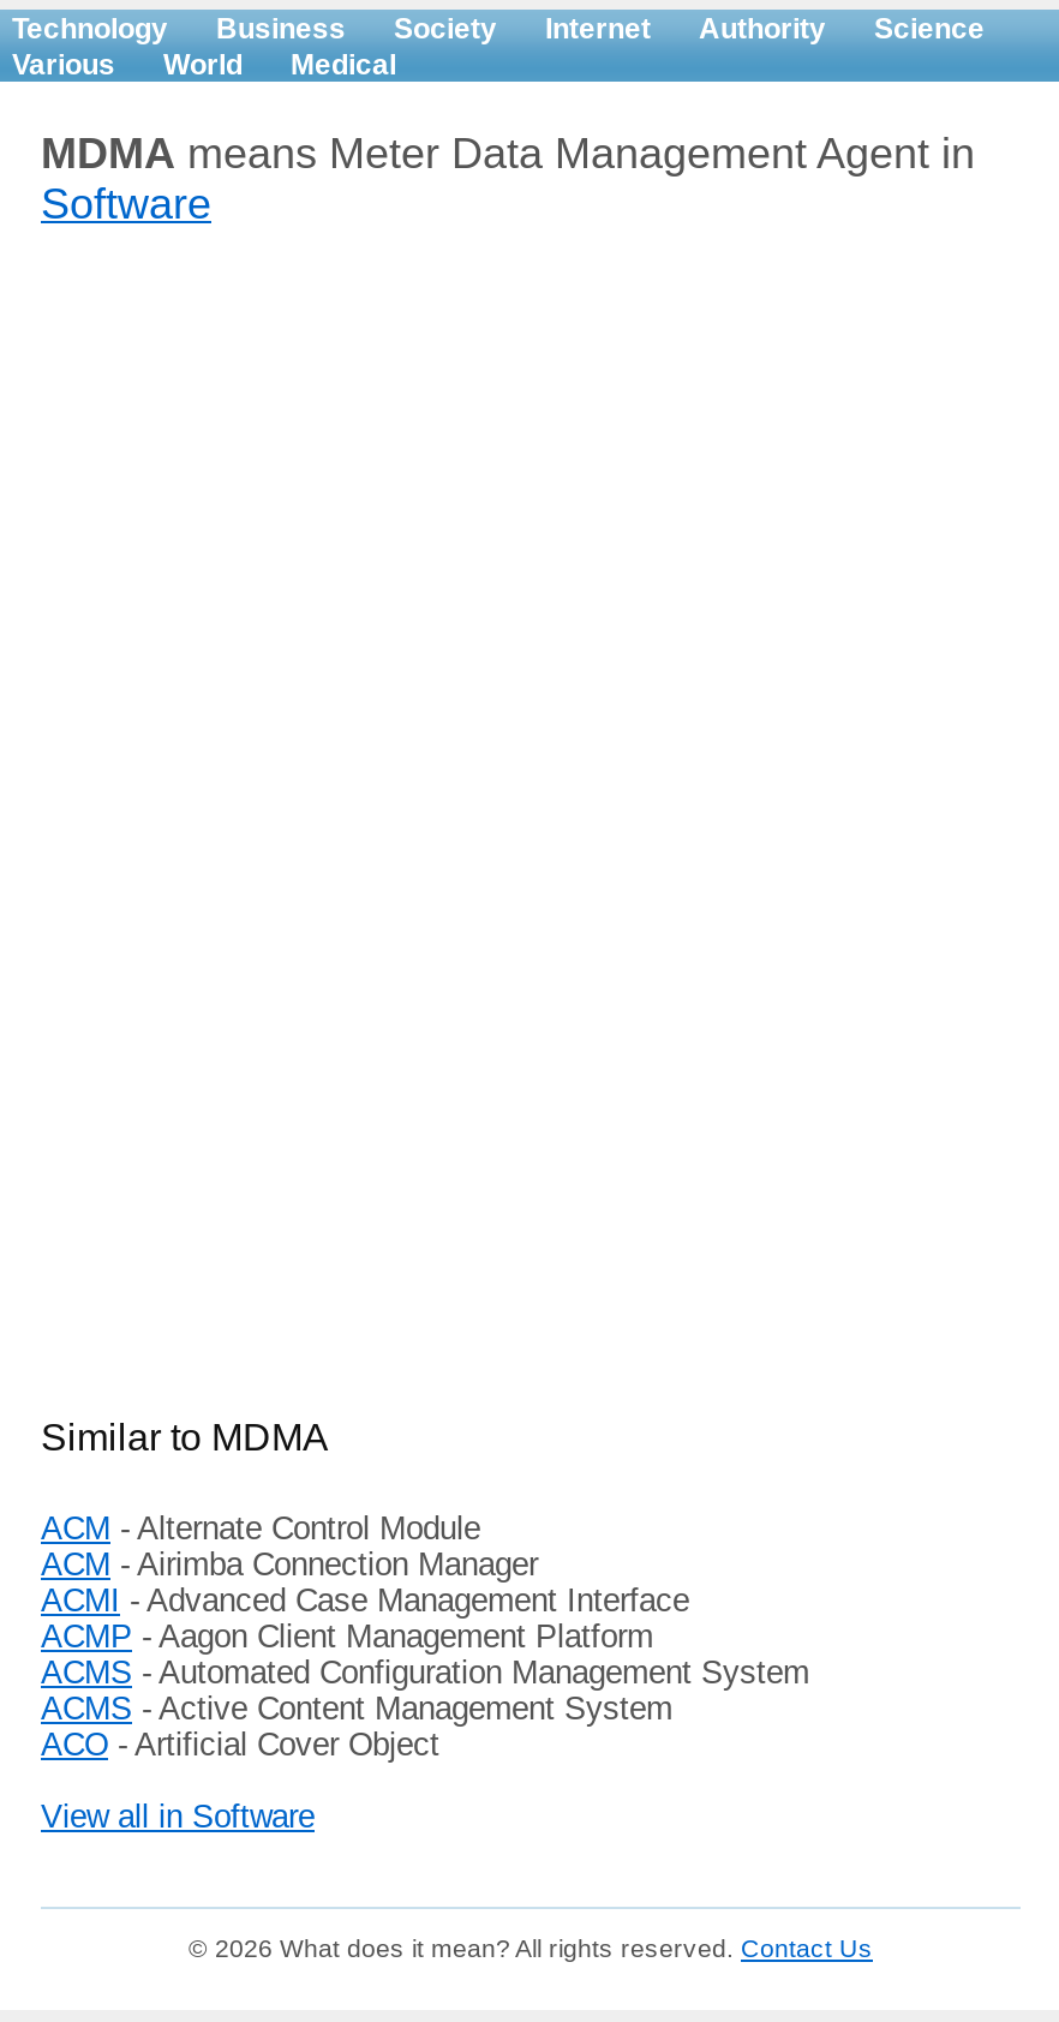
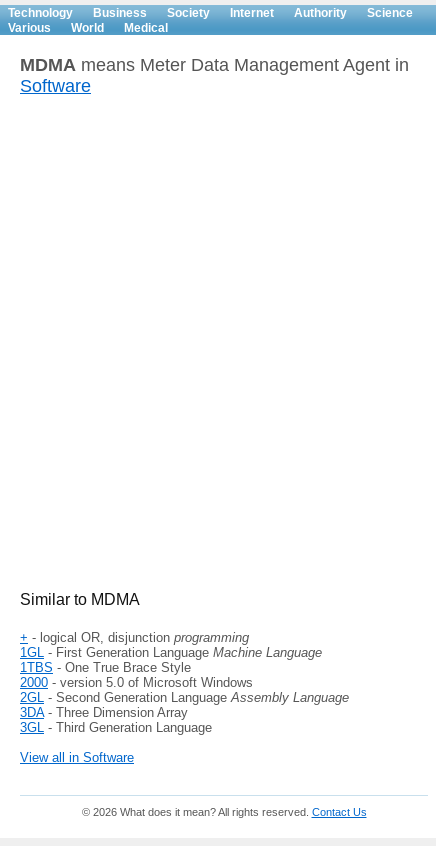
- ACM - Alternate Control Module
- ACM - Airimba Connection Manager
- ACMI - Advanced Case Management Interface
- ACMP - Aagon Client Management Platform
- ACMS - Automated Configuration Management System
- ACMS - Active Content Management System
- ACO - Artificial Cover Object
+ + - logical OR, disjunction programming
+ 1GL - First Generation Language Machine Language
+ 1TBS - One True Brace Style
+ 2000 - version 5.0 of Microsoft Windows
+ 2GL - Second Generation Language Assembly Language
+ 3DA - Three Dimension Array
+ 3GL - Third Generation Language
